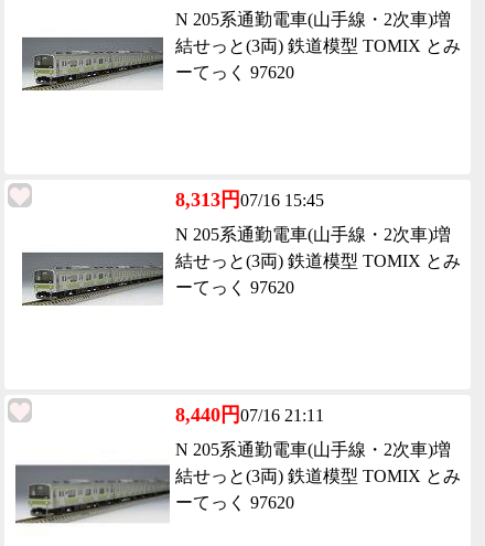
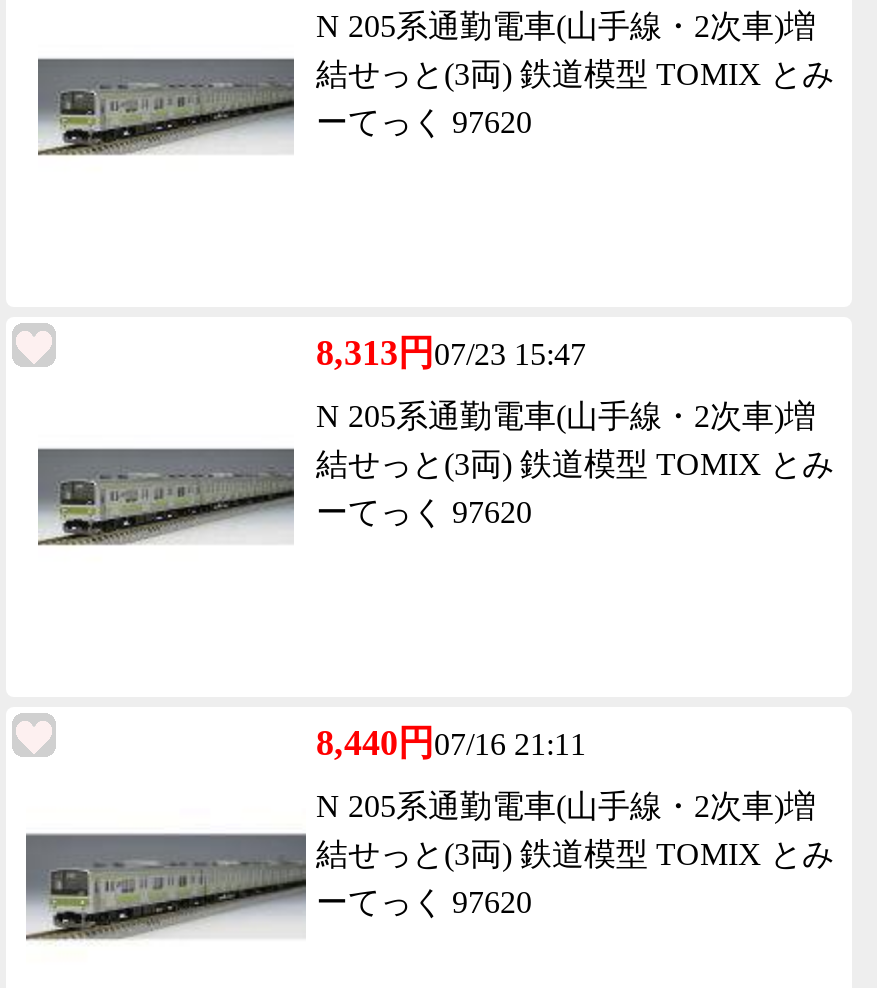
- 8,313円07/16 15:45
+ 8,313円07/23 15:47
